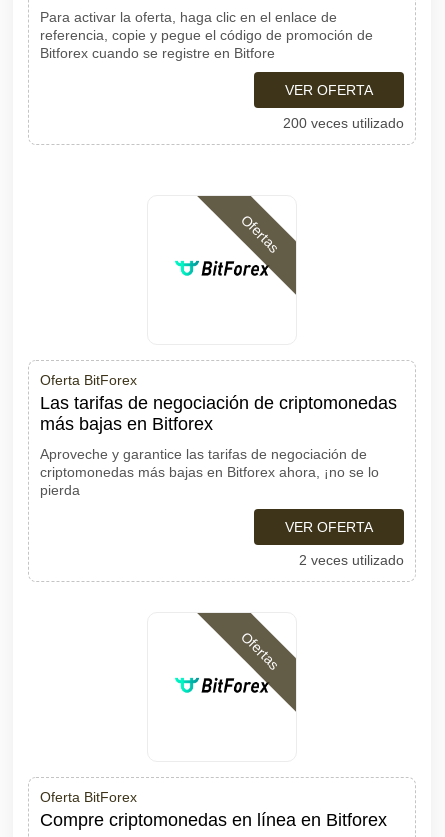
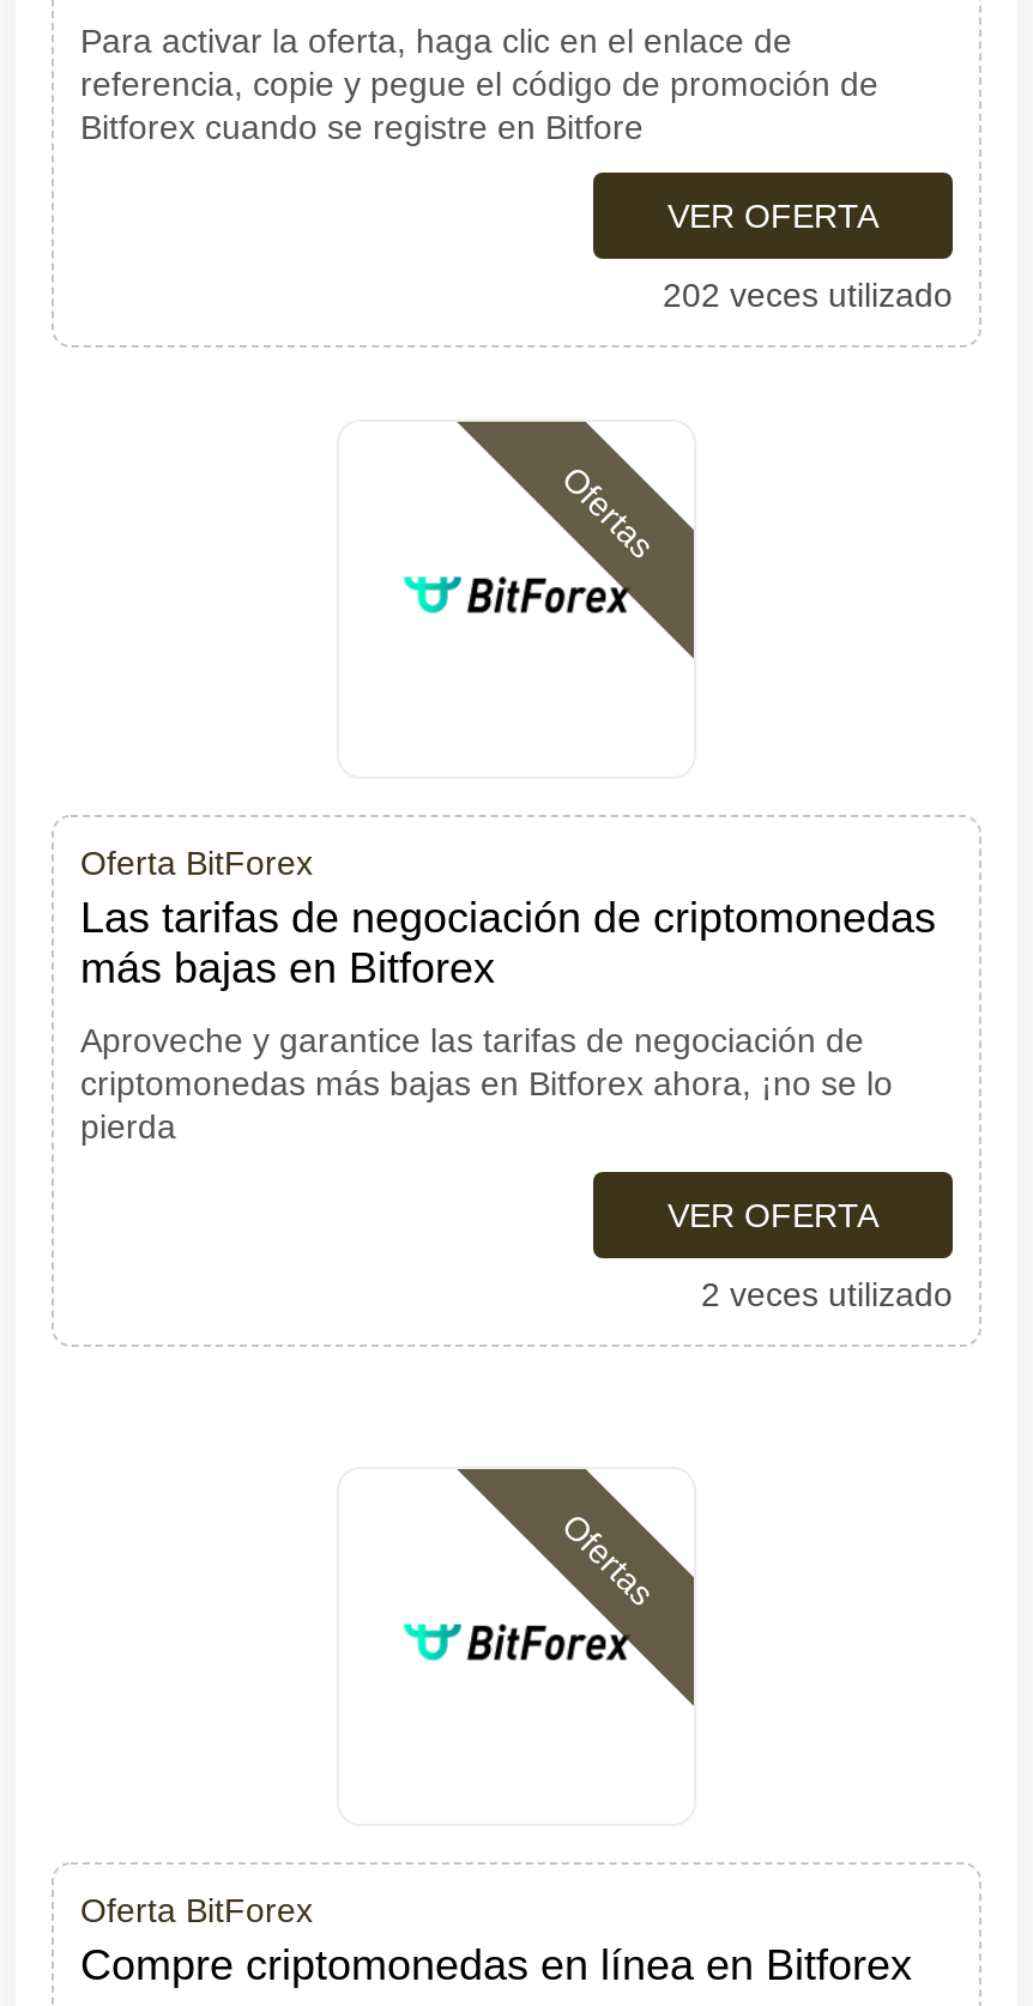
- 200 veces utilizado
+ 202 veces utilizado

moved up: Oferta BitForex | Las tarifas de negociación de criptomonedas | más bajas en Bitforex | Aproveche y garantice las tarifas de negociación de | criptomonedas más bajas en Bitforex ahora, ¡no se lo | pierda | VER OFERTA | 2 veces utilizado
